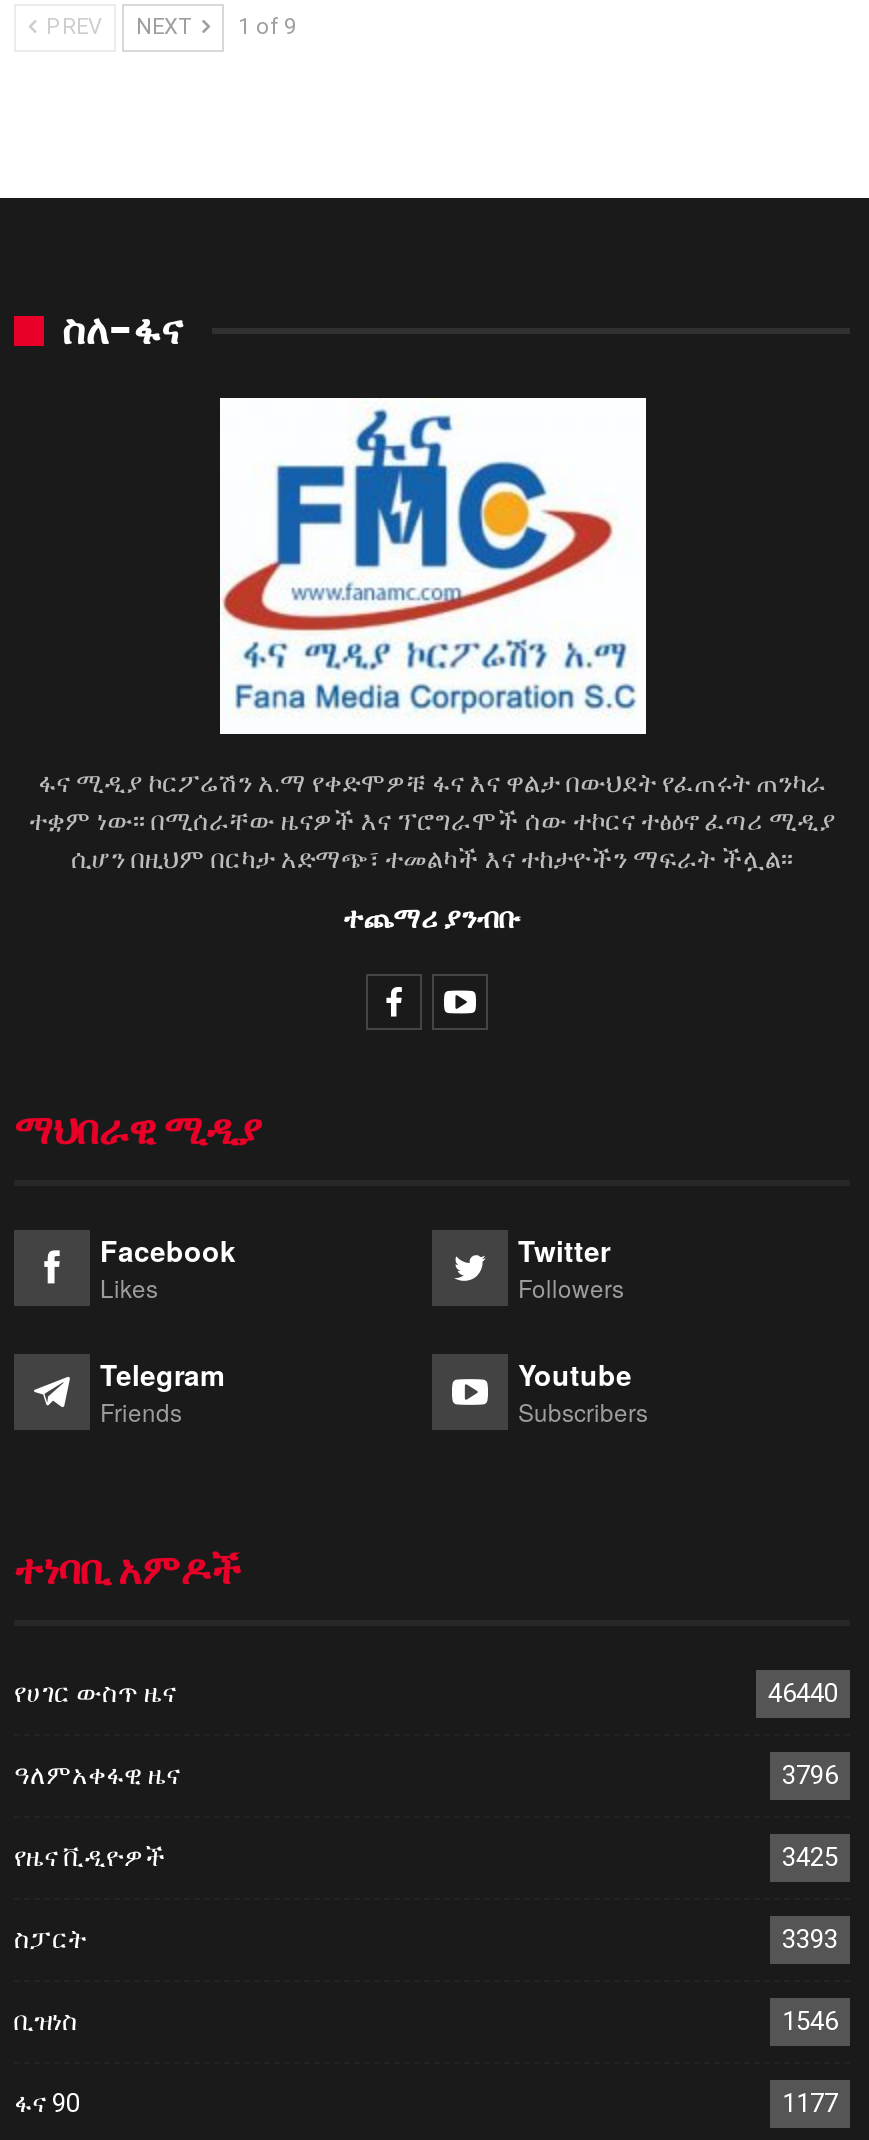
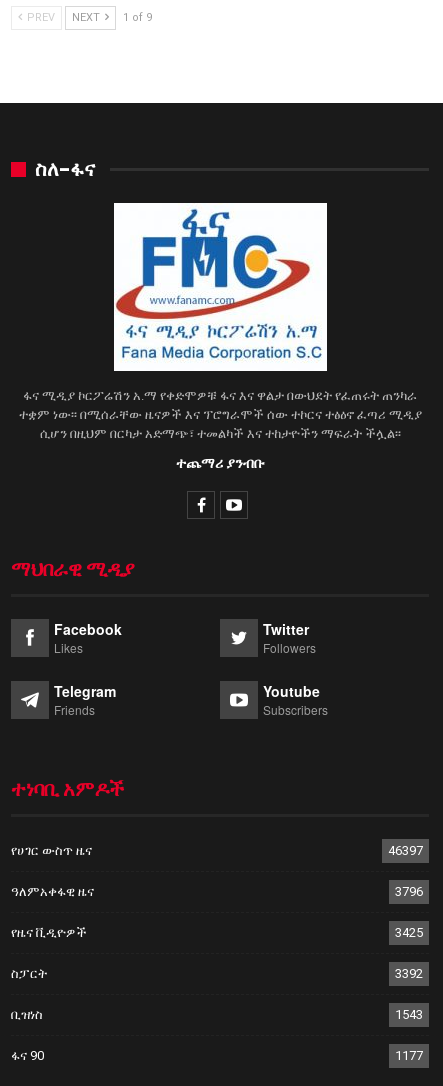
- 46440
+ 46397

- 3393
+ 3392

- 1546
+ 1543
